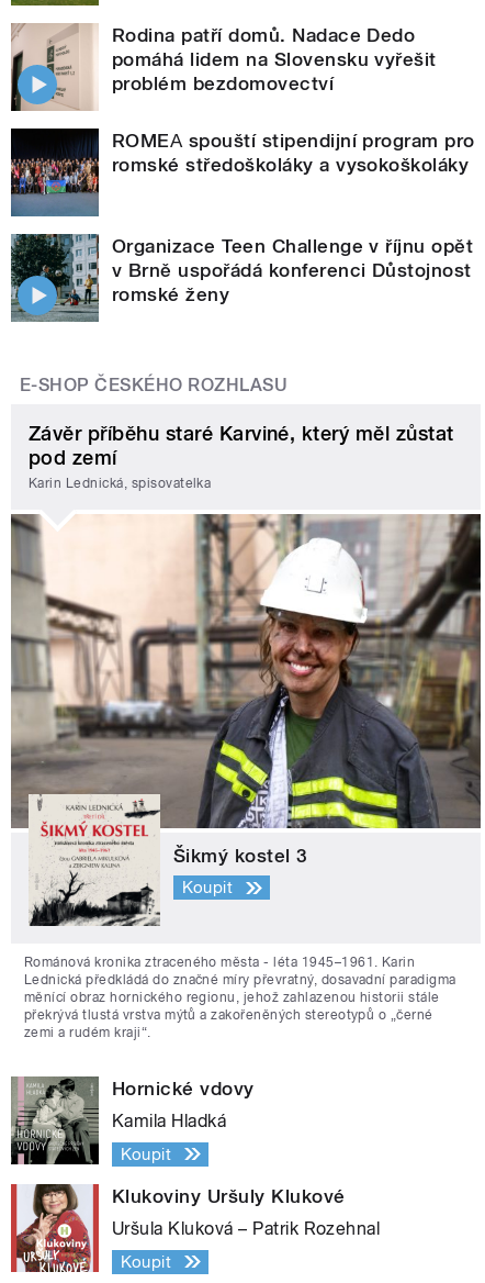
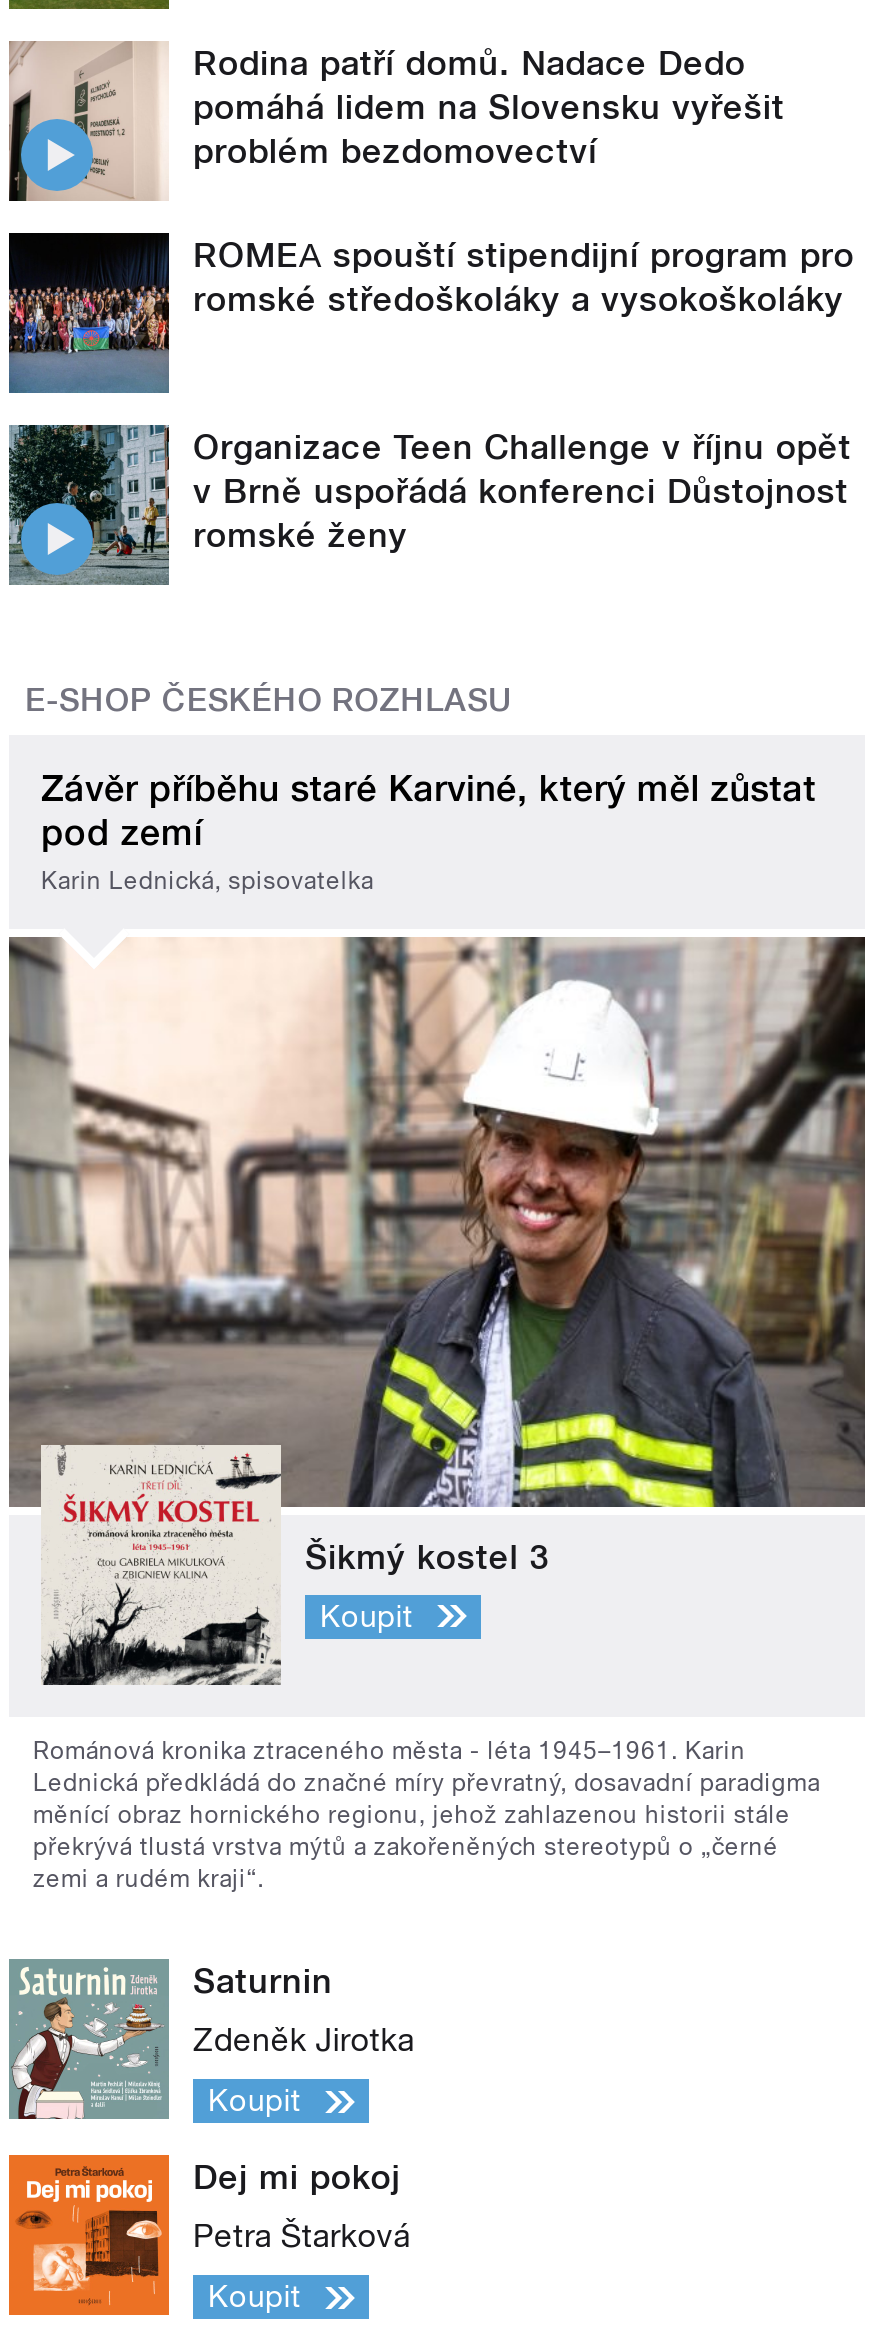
- [image]
- Hornické vdovy
+ [image]
+ Saturnin

- Kamila Hladká
+ Zdeněk Jirotka

- [image]
- Klukoviny Uršuly Klukové
+ [image]
+ Dej mi pokoj

- Uršula Kluková – Patrik Rozehnal
+ Petra Štarková
